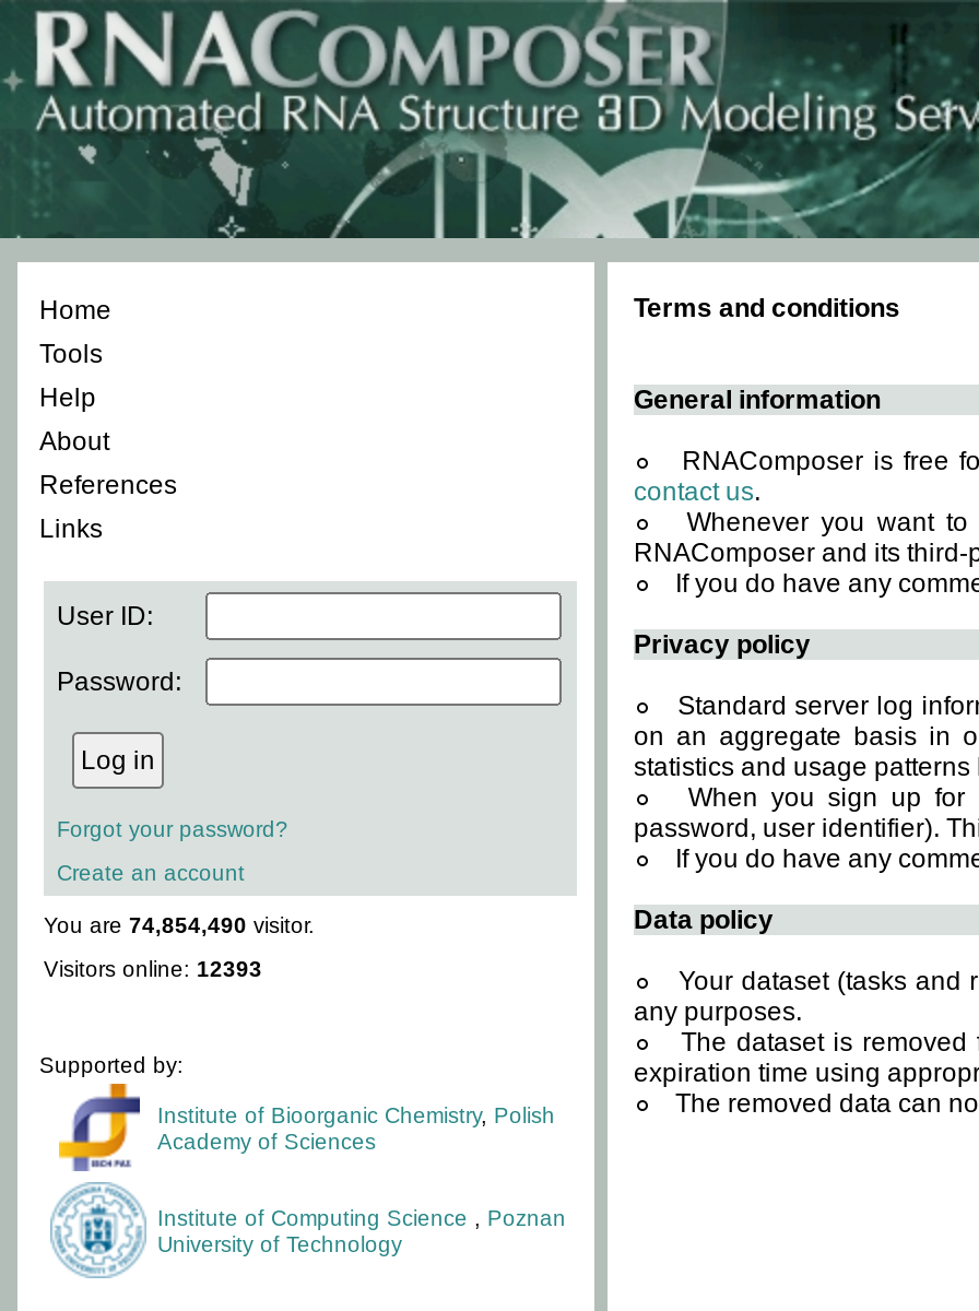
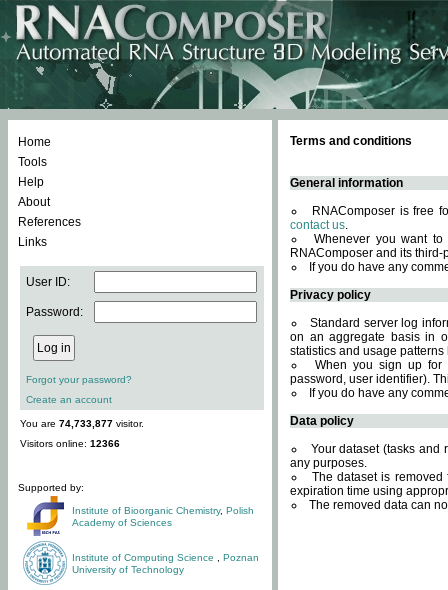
- You are 74,854,490 visitor.
+ You are 74,733,877 visitor.

- Visitors online: 12393
+ Visitors online: 12366
